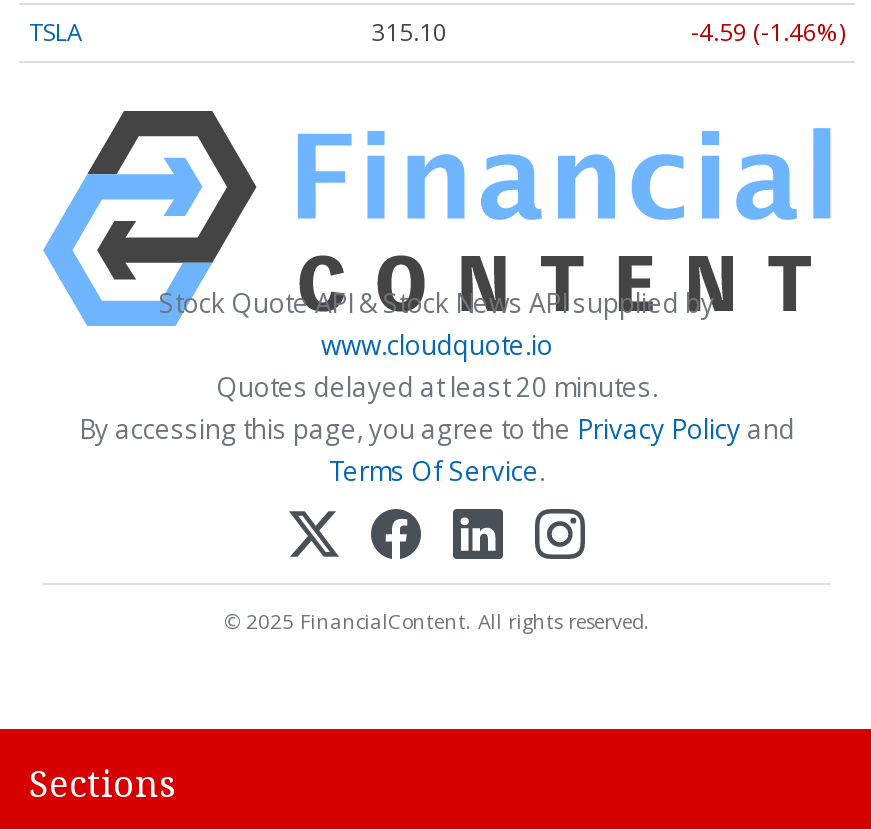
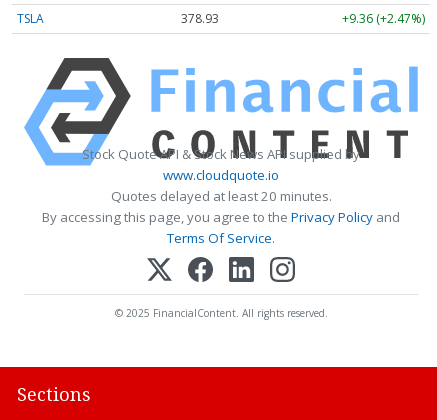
- 315.10
+ 378.93

- -4.59 (-1.46%)
+ +9.36 (+2.47%)
